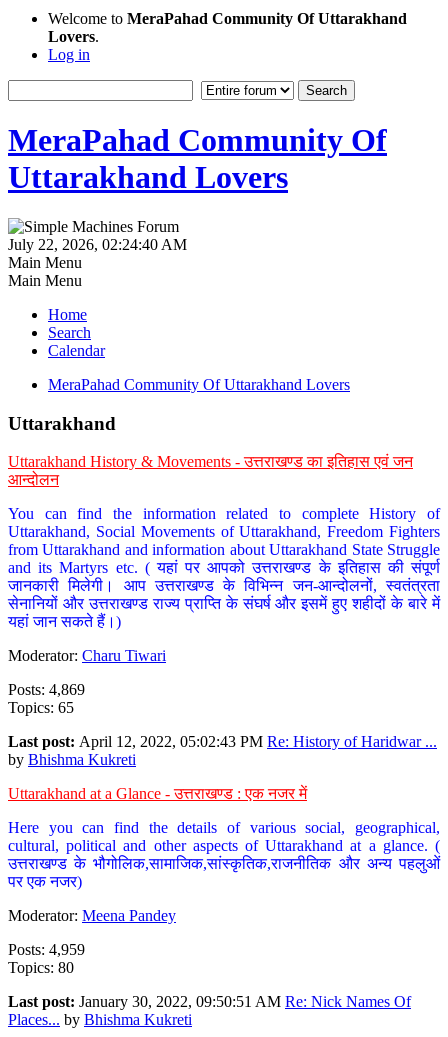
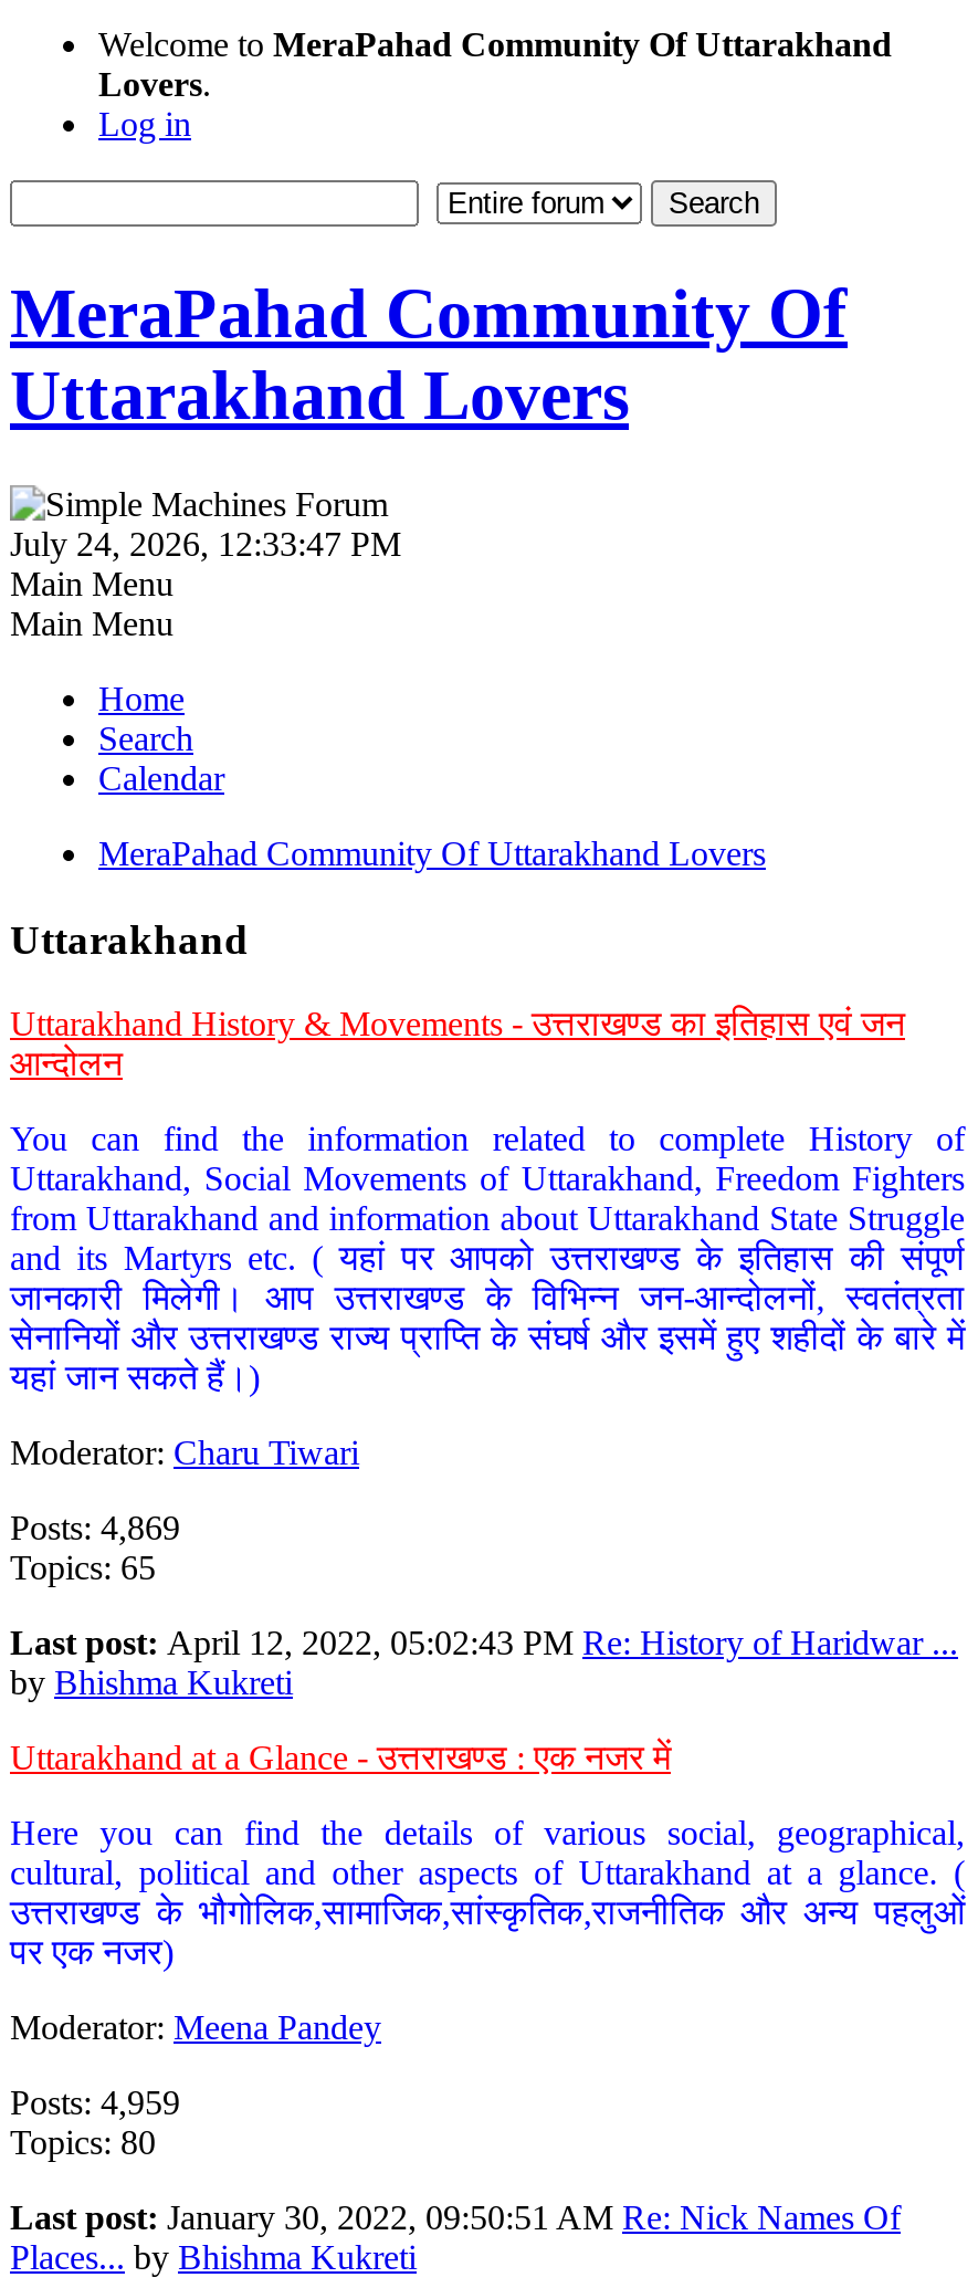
- July 22, 2026, 02:24:40 AM
+ July 24, 2026, 12:33:47 PM
